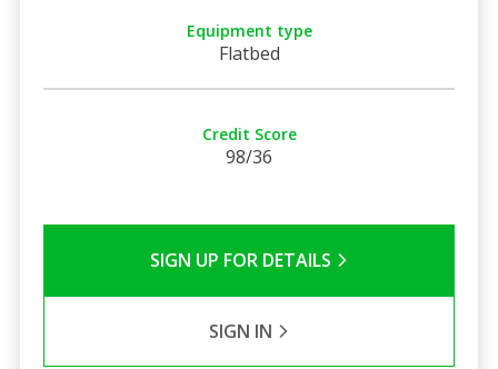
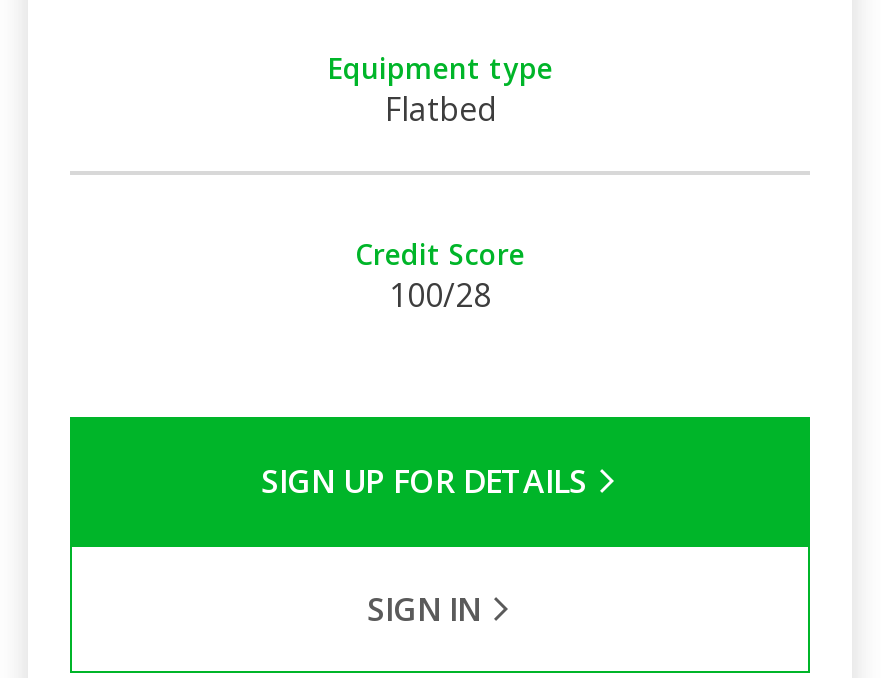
- 98/36
+ 100/28
